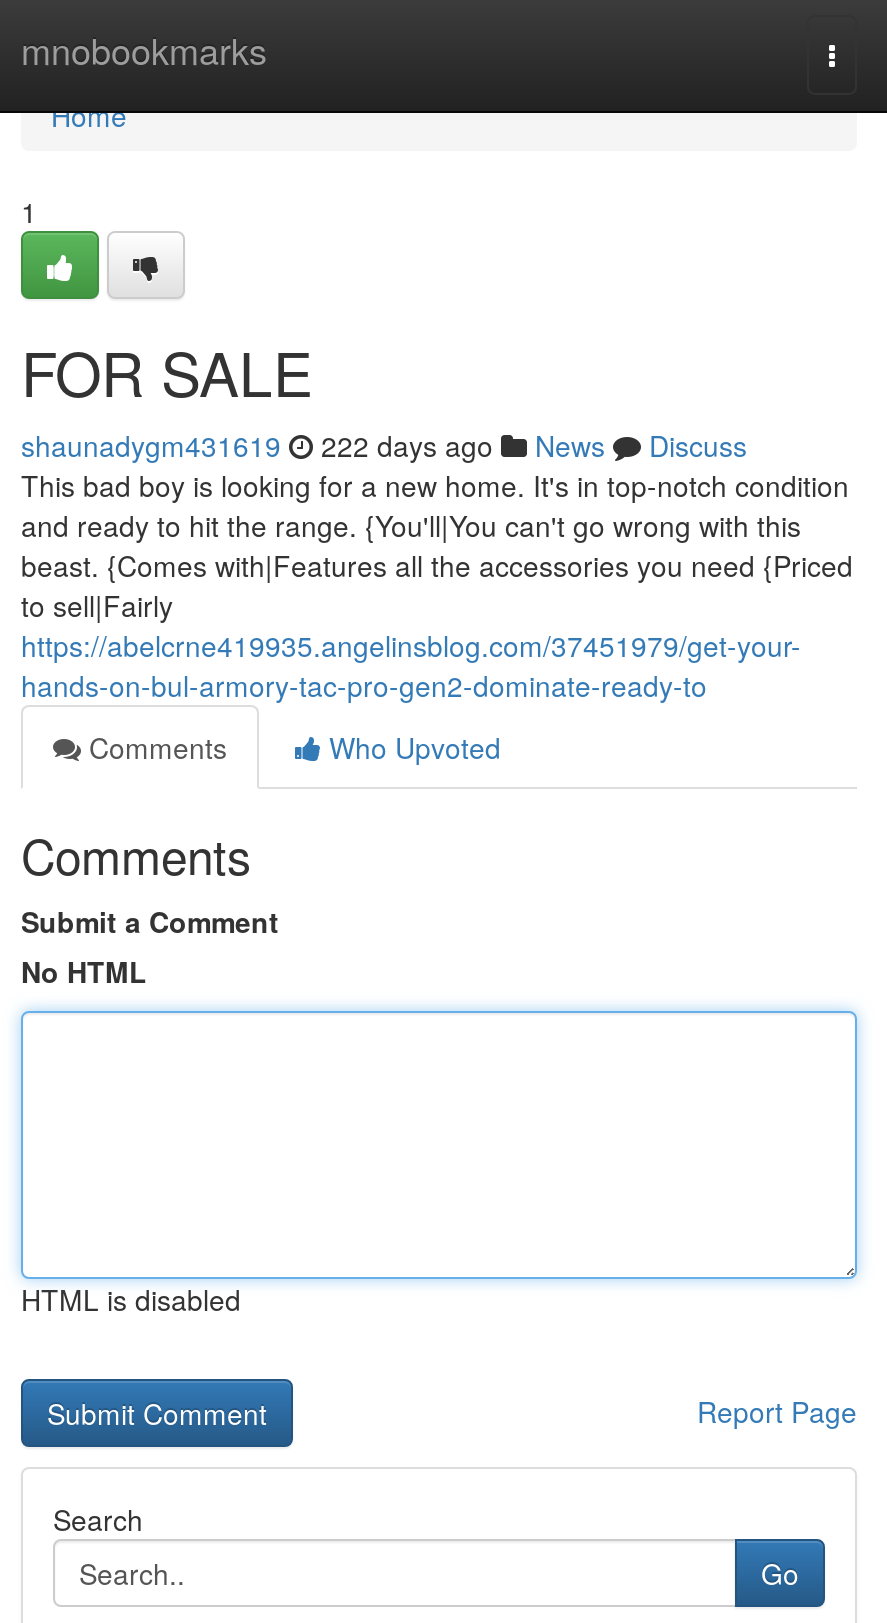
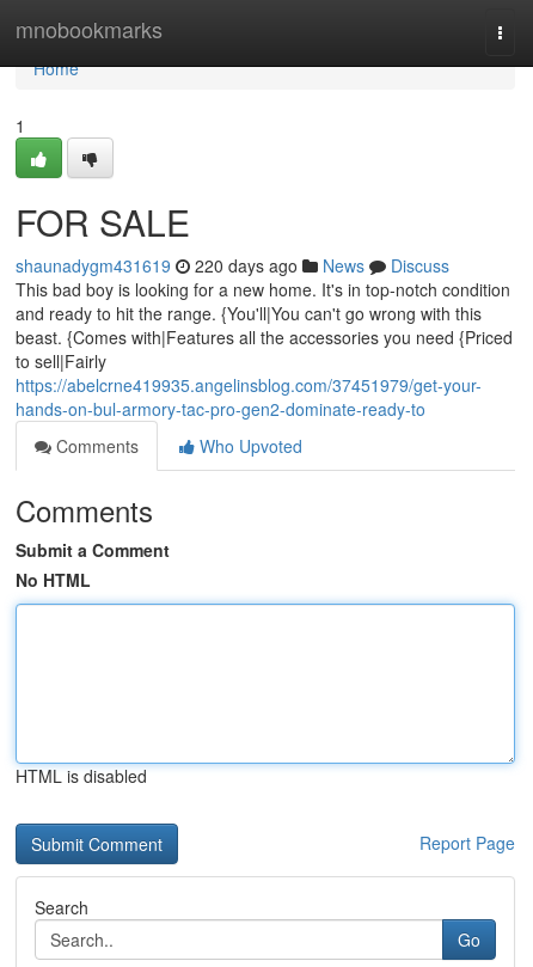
- shaunadygm431619 222 days ago News Discuss
+ shaunadygm431619 220 days ago News Discuss
